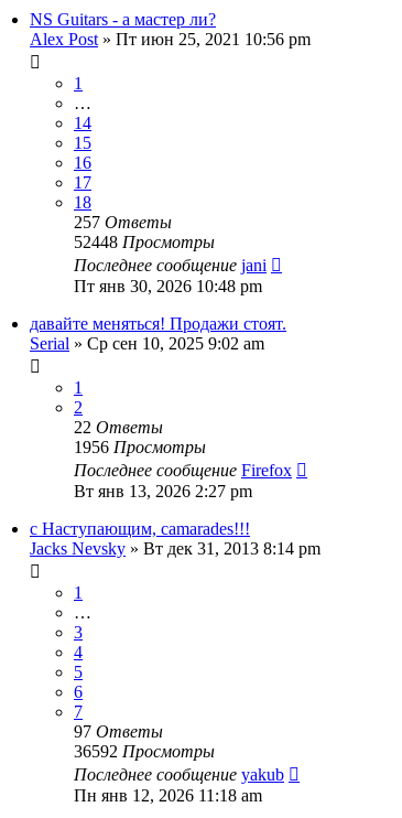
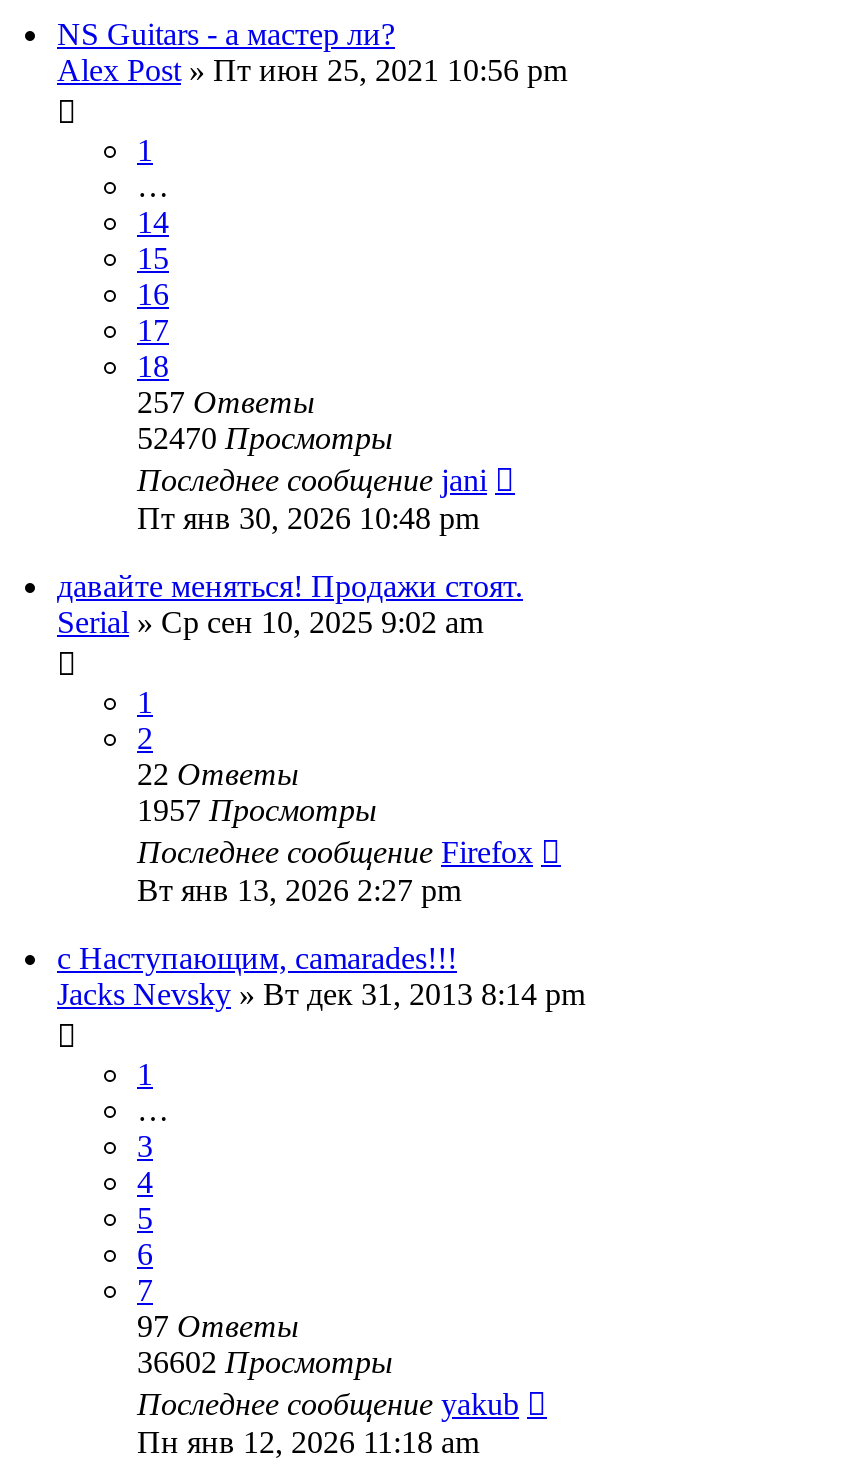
- 52448 Просмотры
+ 52470 Просмотры

- 1956 Просмотры
+ 1957 Просмотры

- 36592 Просмотры
+ 36602 Просмотры
